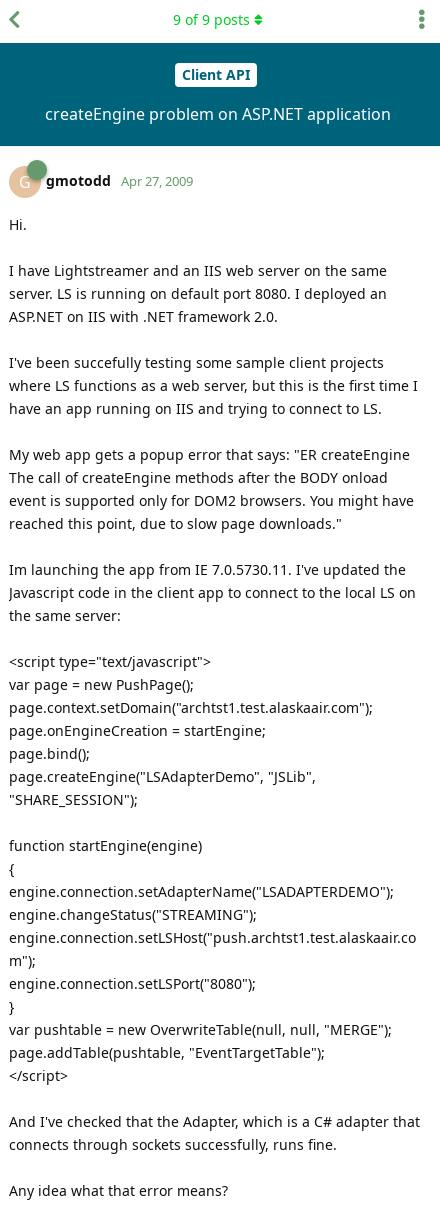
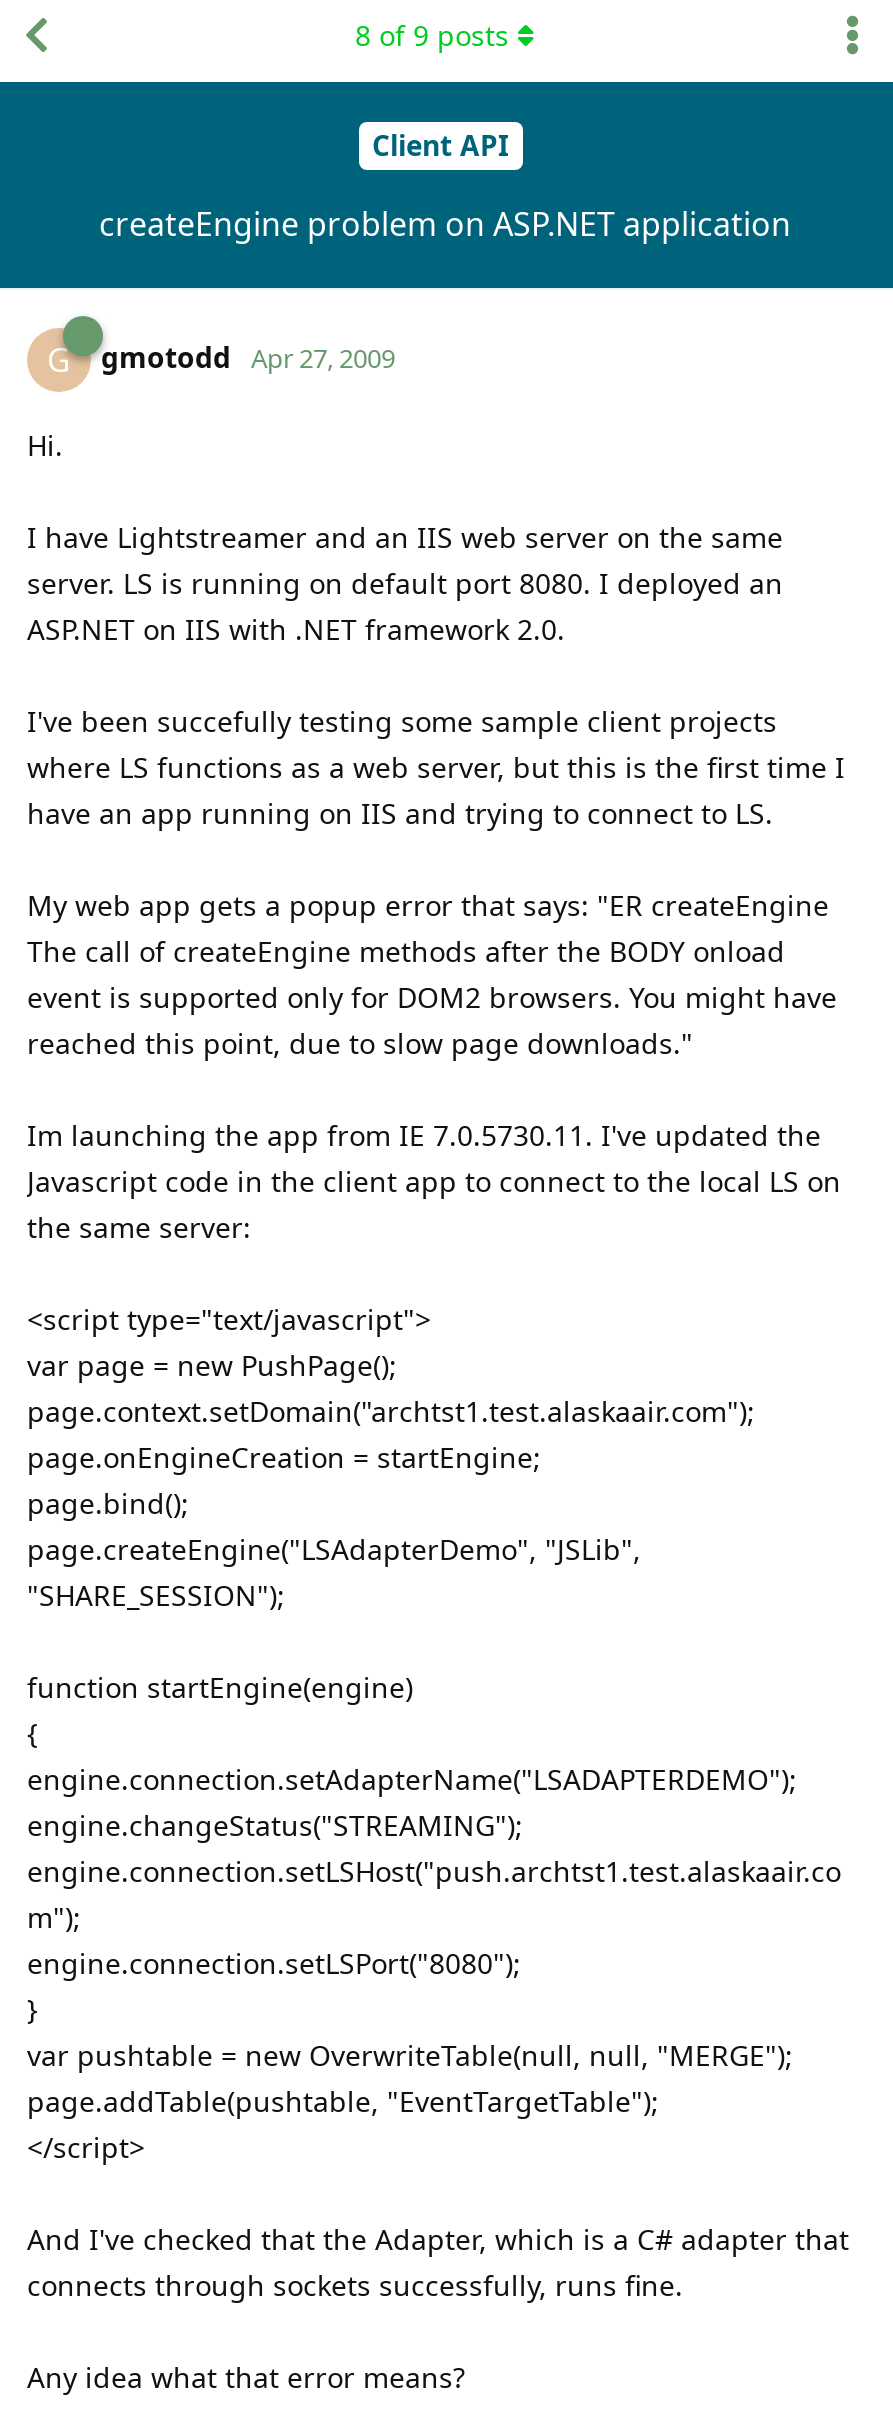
- 9 of 9 posts
+ 8 of 9 posts
